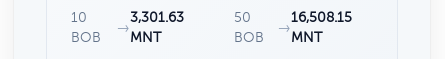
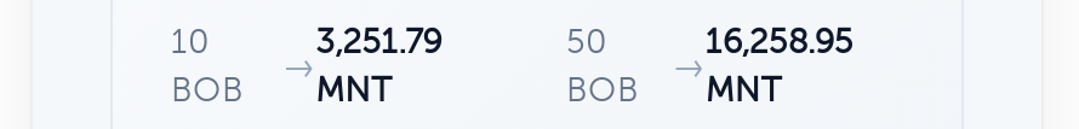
- 3,301.63
+ 3,251.79

- 16,508.15
+ 16,258.95
